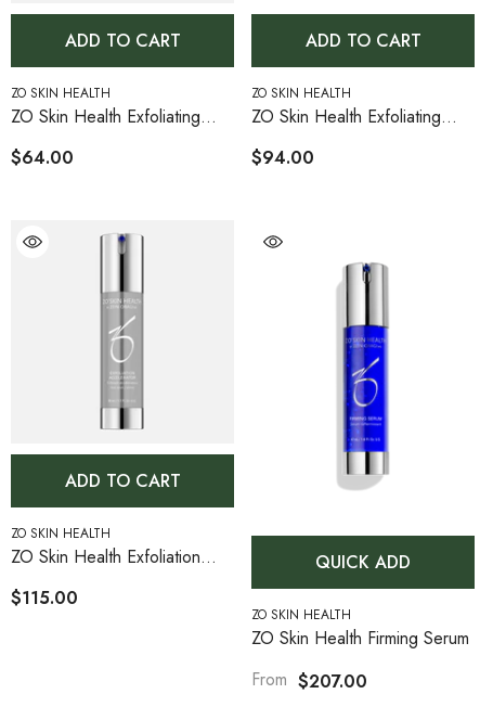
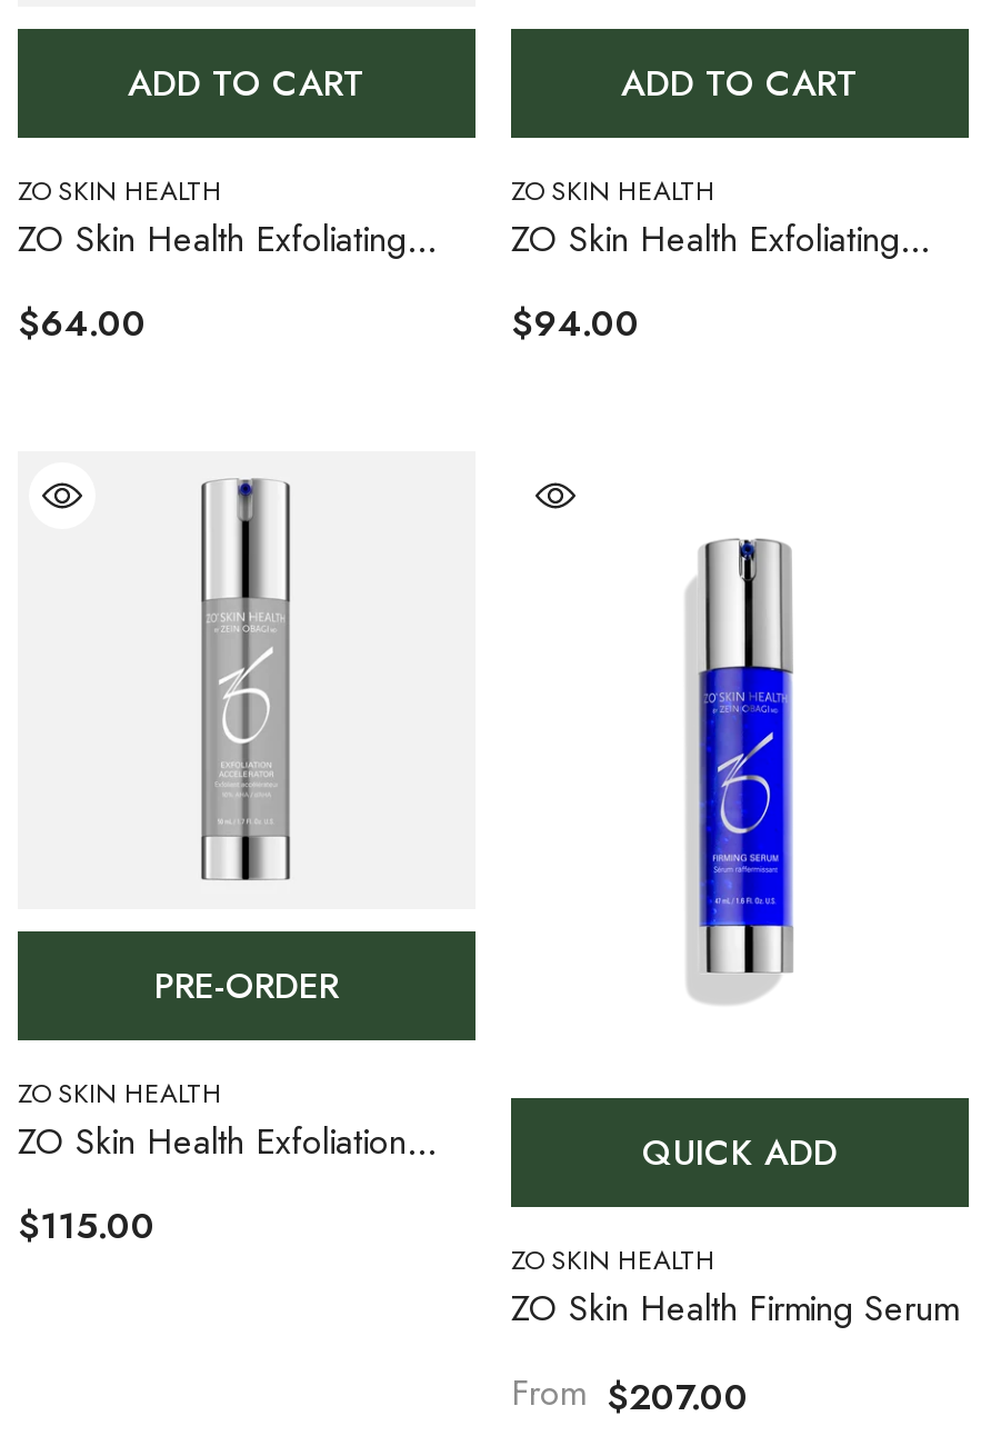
- ADD TO CART
+ PRE-ORDER
